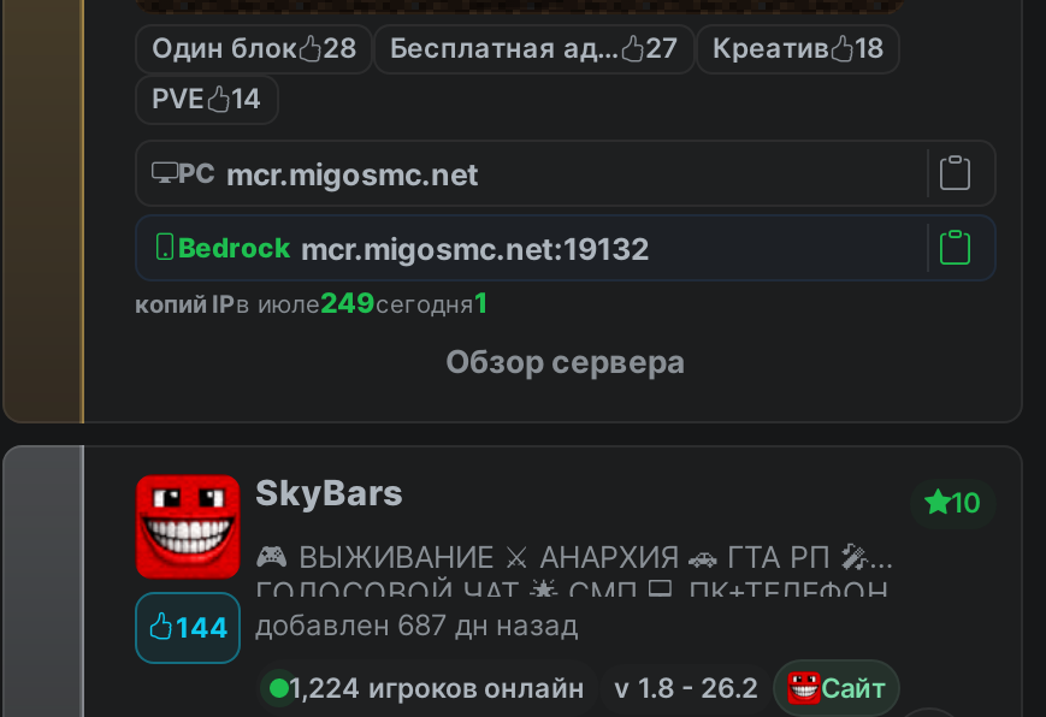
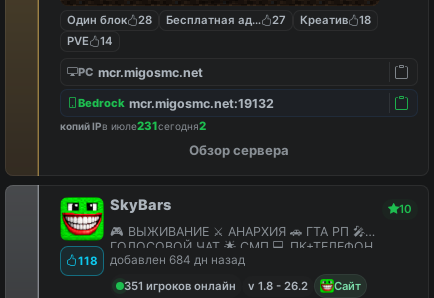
- копий IPв июле249сегодня1
+ копий IPв июле231сегодня2

- [image]
- 144
+ [image]
+ 118

- добавлен 687 дн назад
+ добавлен 684 дн назад

- 1,224 игроков онлайн
+ 351 игроков онлайн
